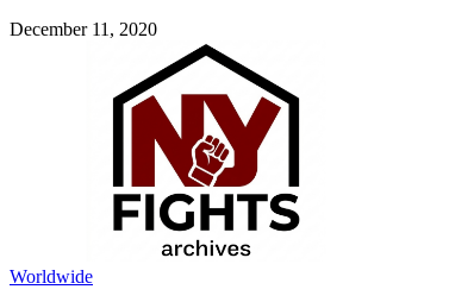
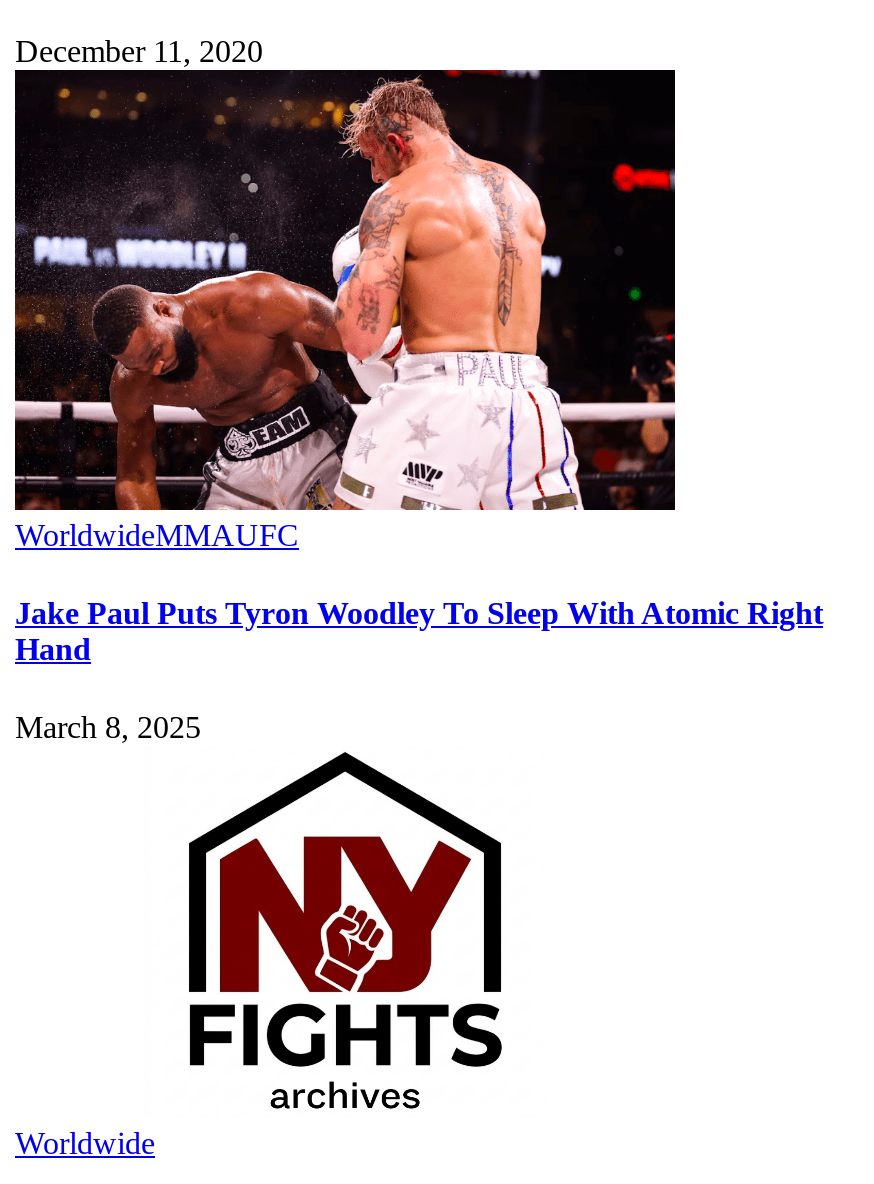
+ [image]
+ WorldwideMMAUFC
+ Jake Paul Puts Tyron Woodley To Sleep With Atomic Right
+ Hand
+ March 8, 2025
